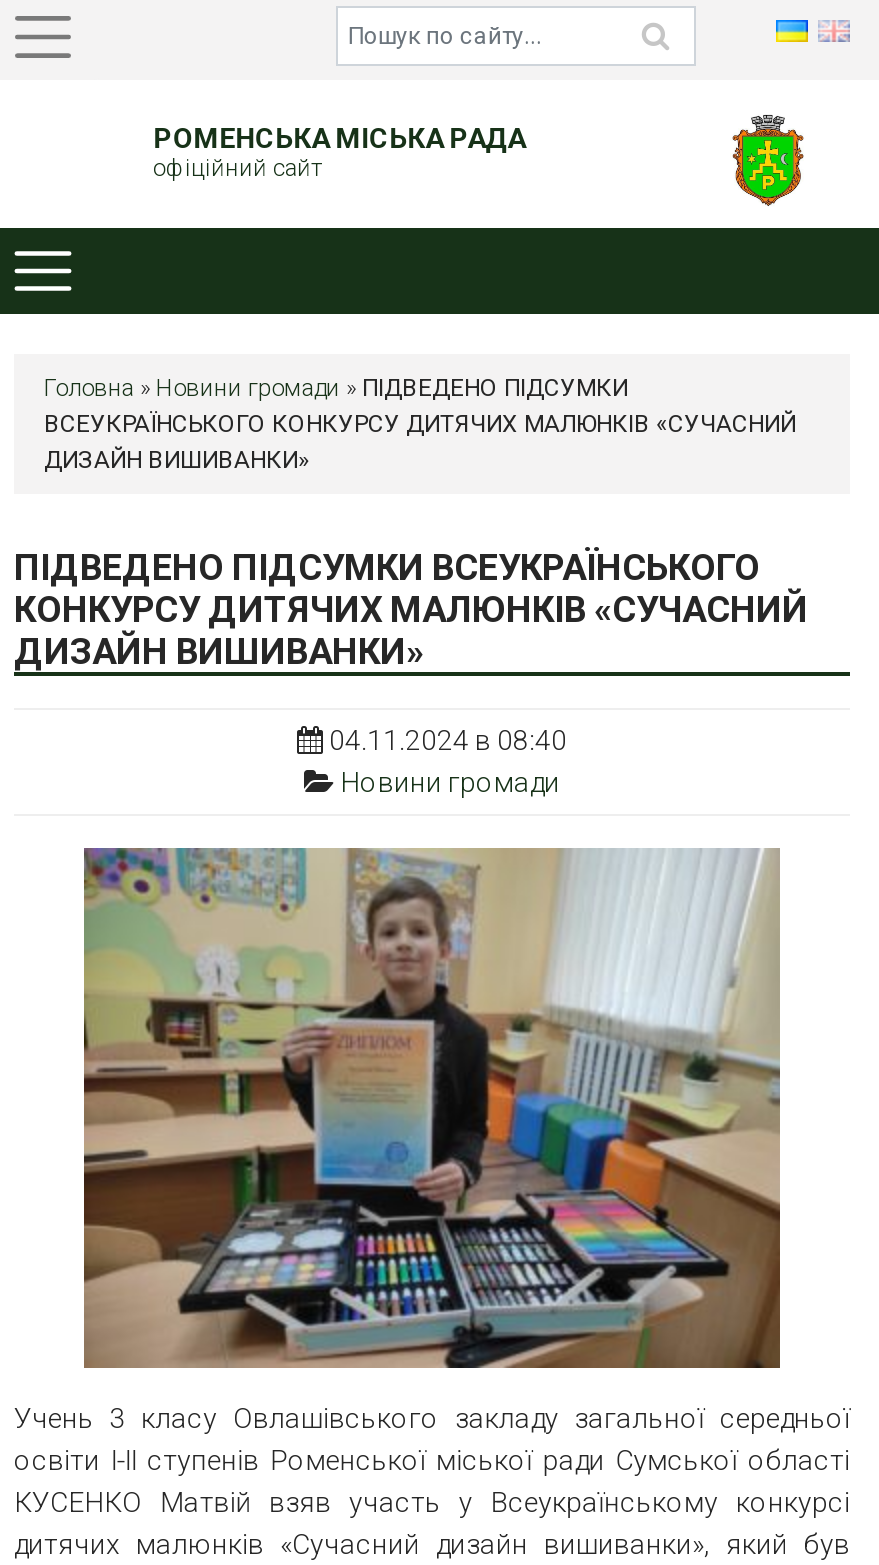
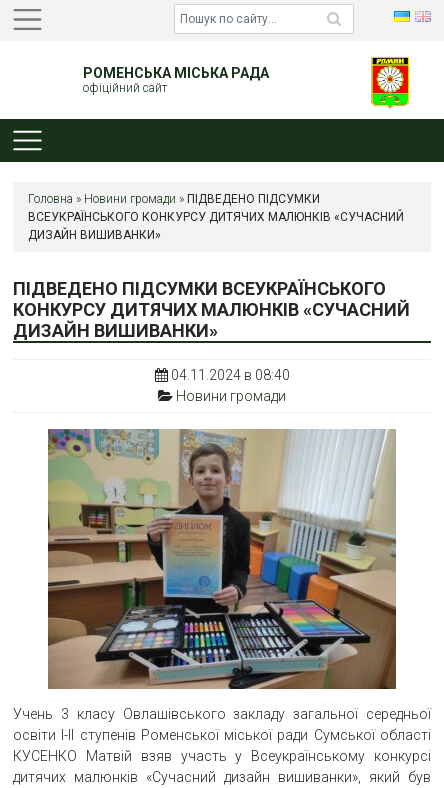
- [image]
+ [image]
